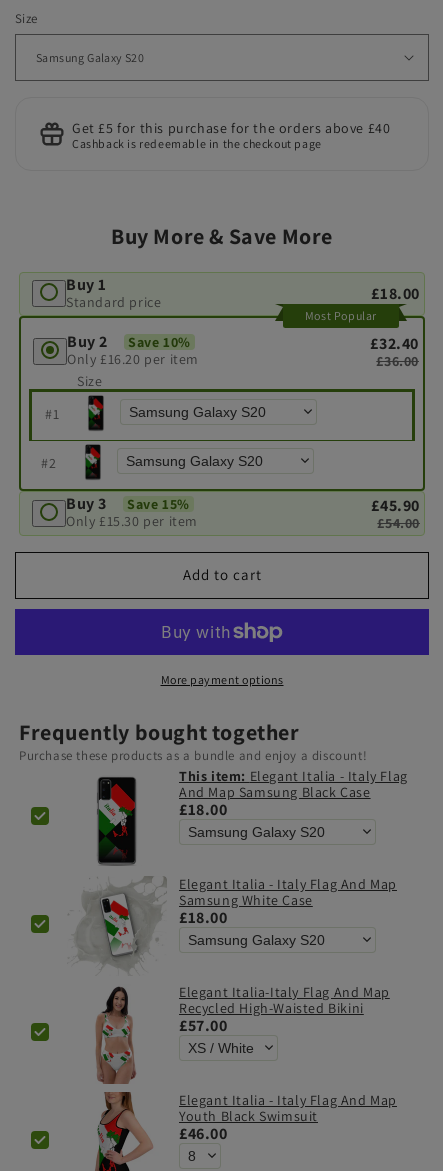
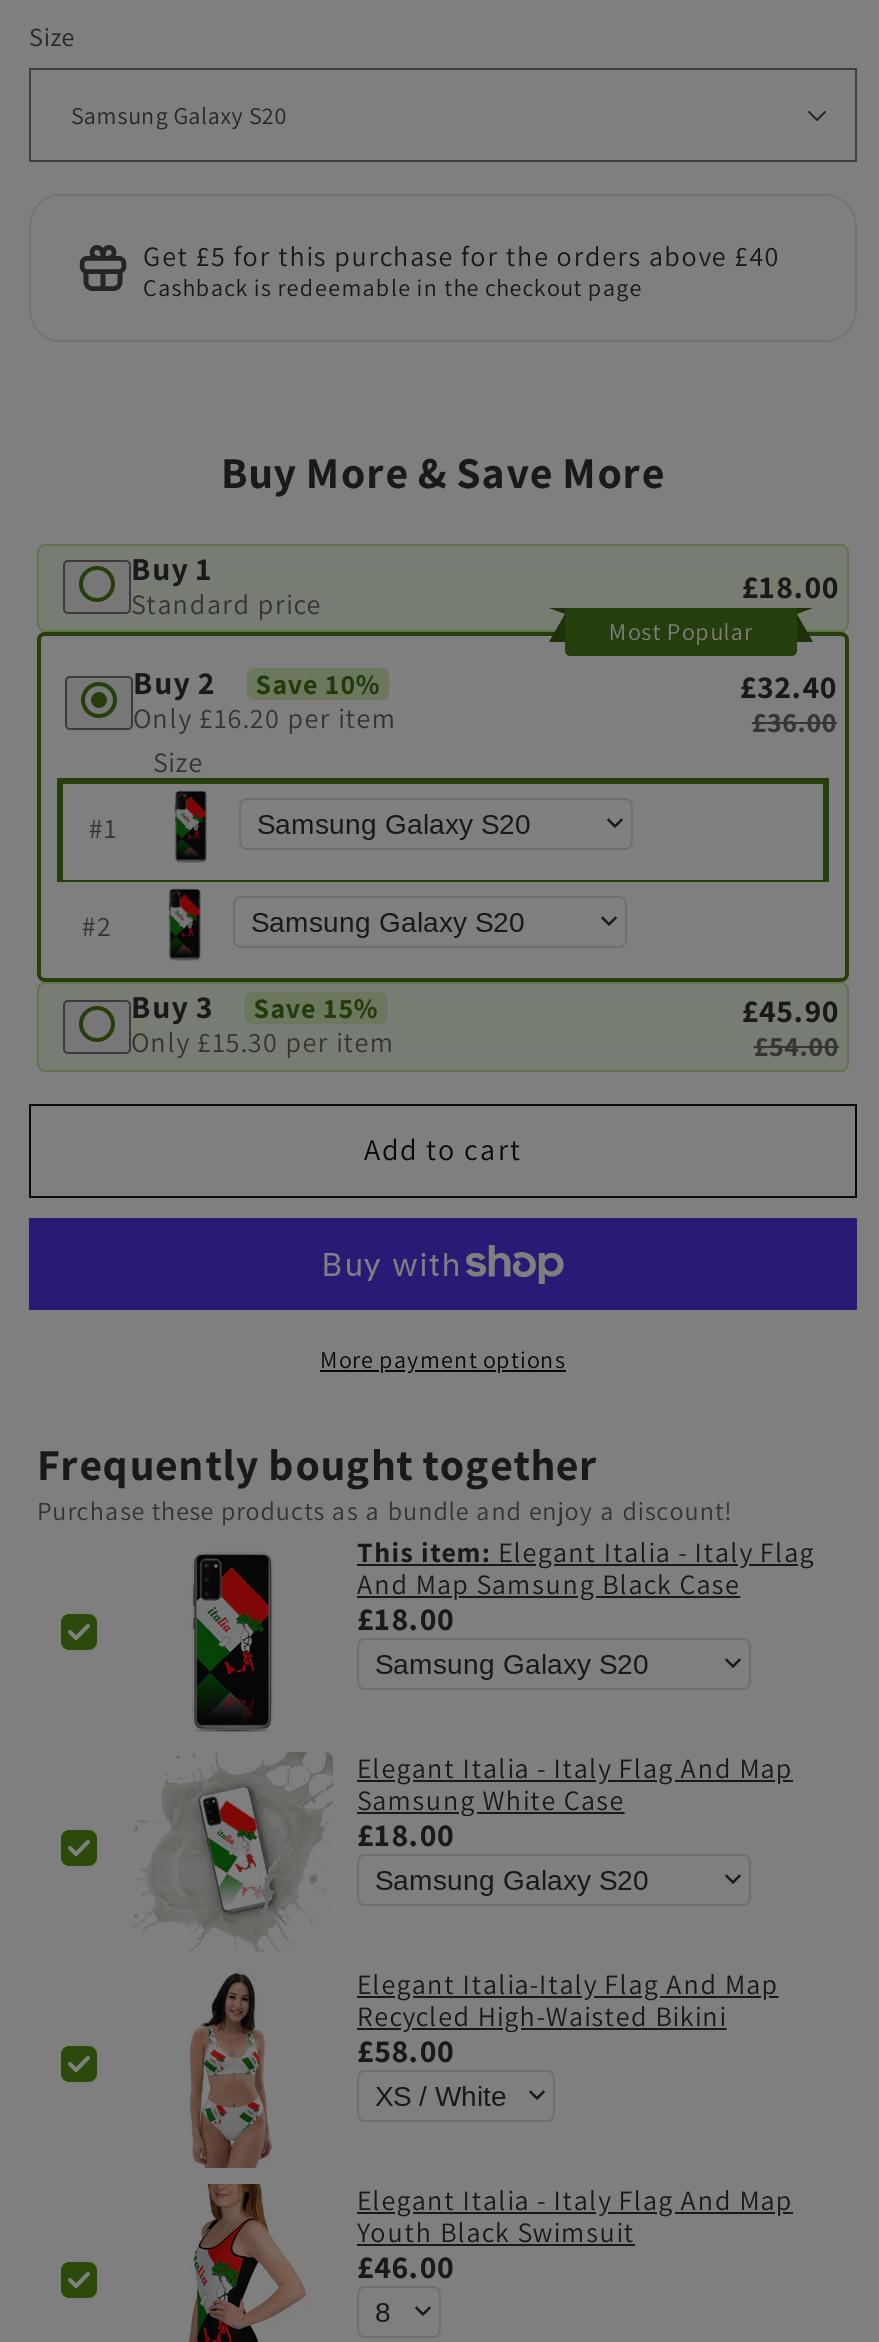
- £57.00
+ £58.00
